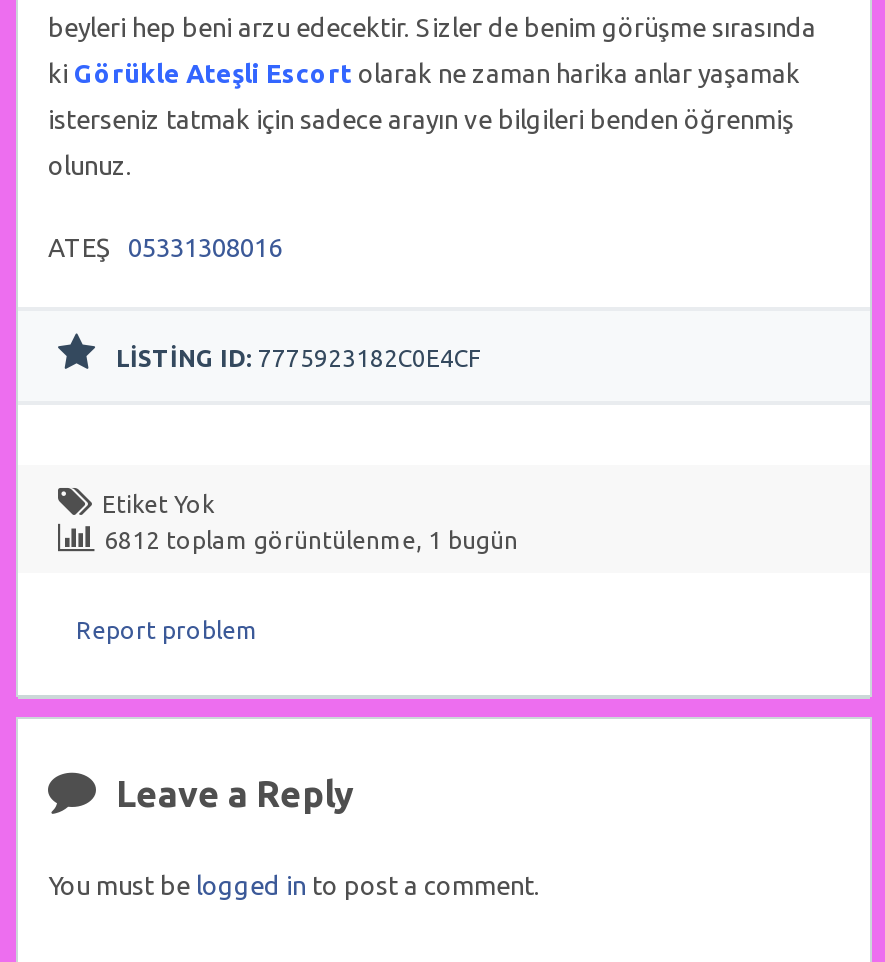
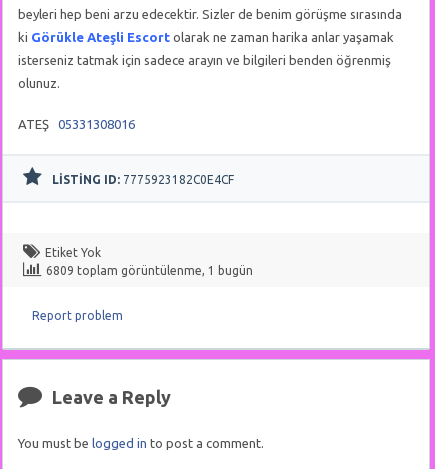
- 6812 toplam görüntülenme, 1 bugün
+ 6809 toplam görüntülenme, 1 bugün
